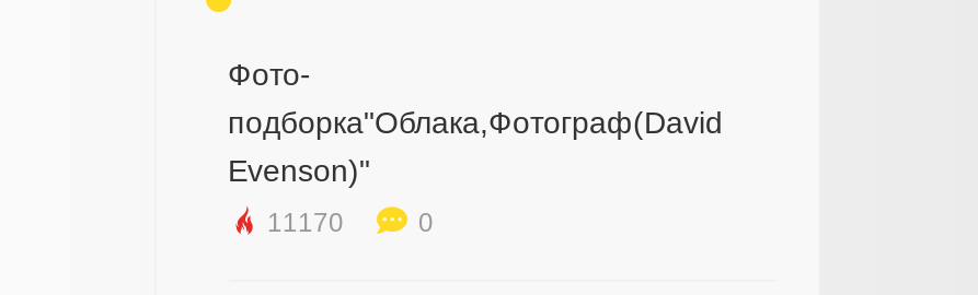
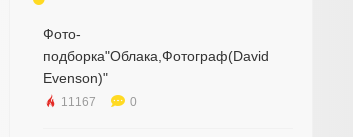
- 11170
+ 11167
